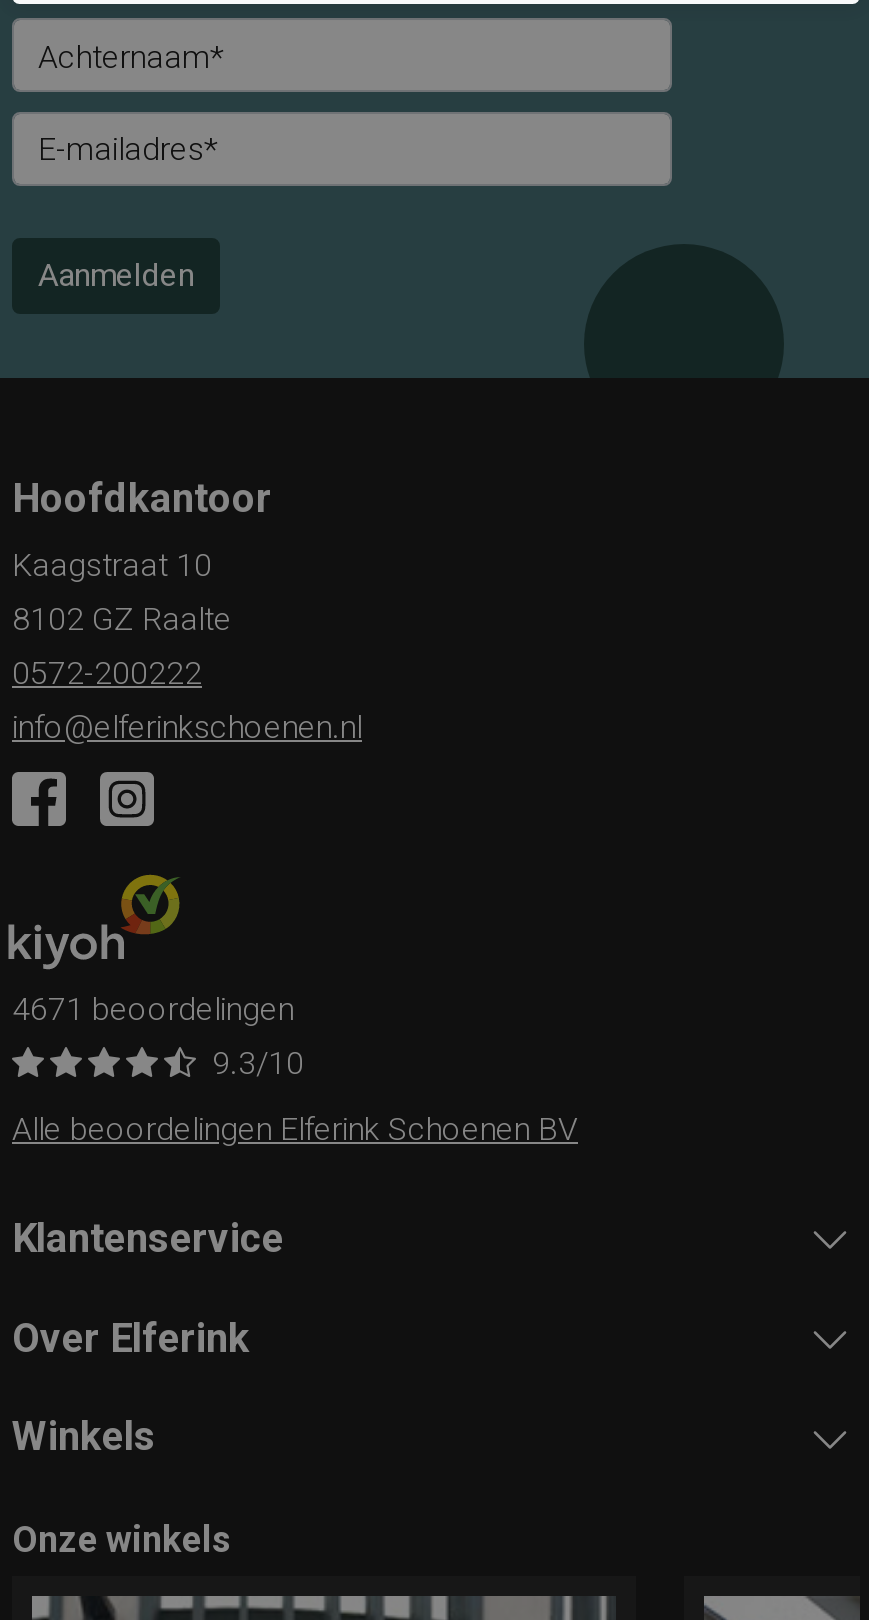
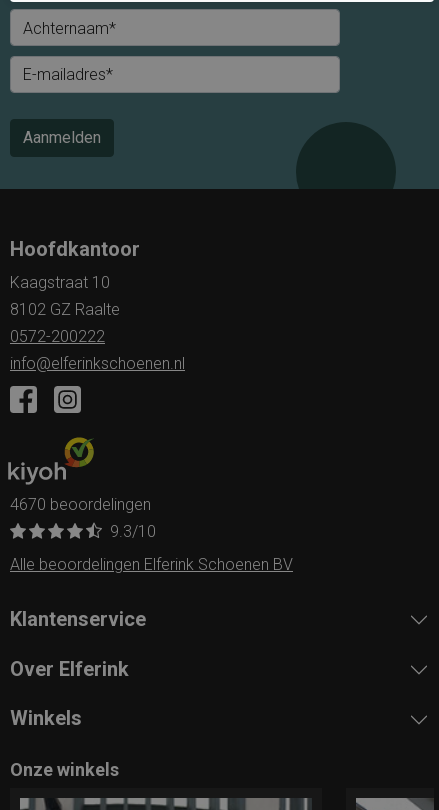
- 4671 beoordelingen
+ 4670 beoordelingen
